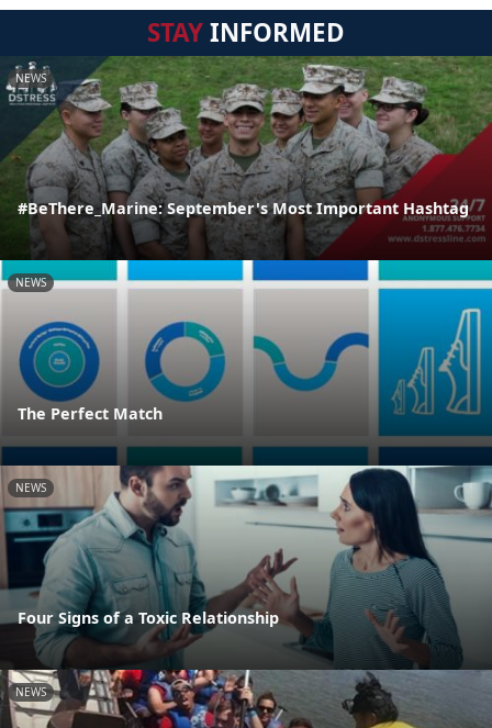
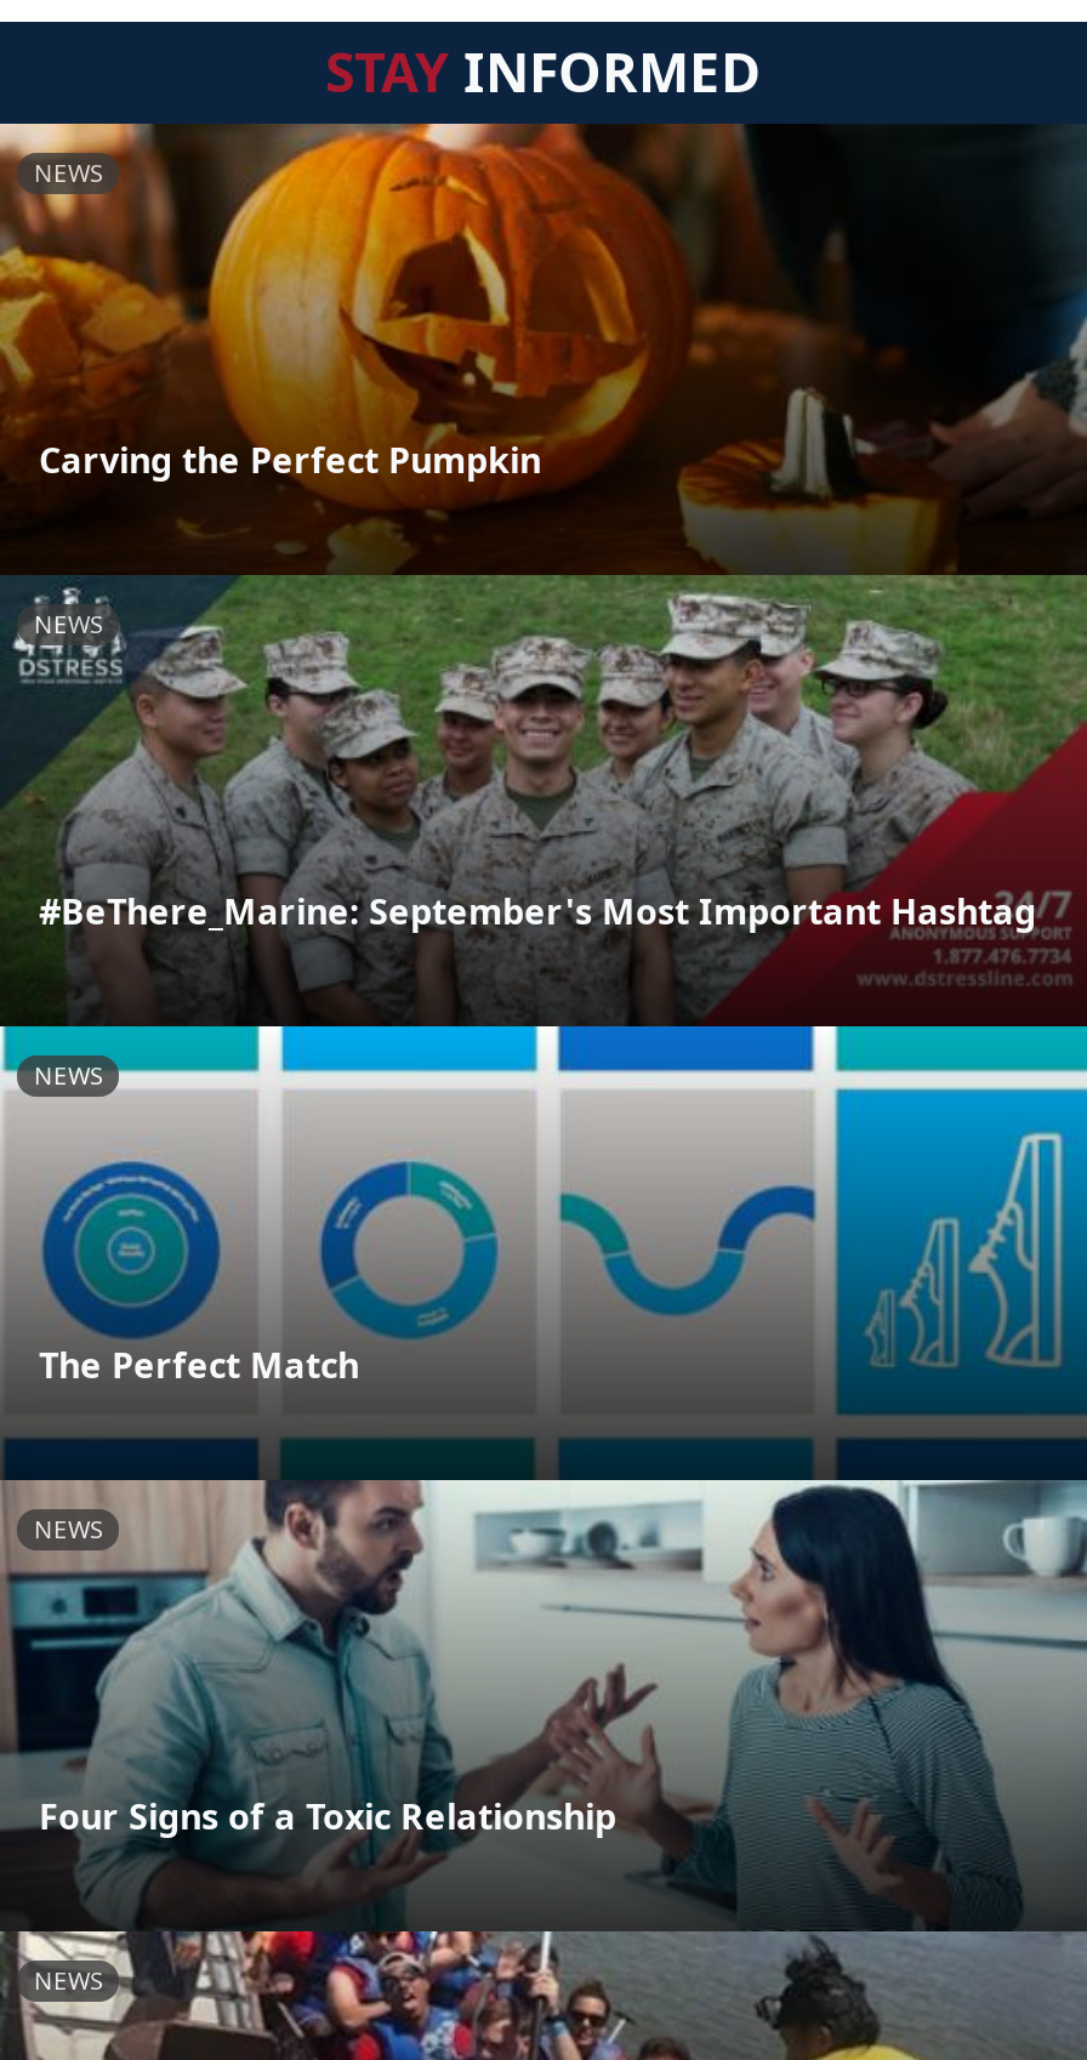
+ [image]
+ NEWS

+ Carving the Perfect Pumpkin
